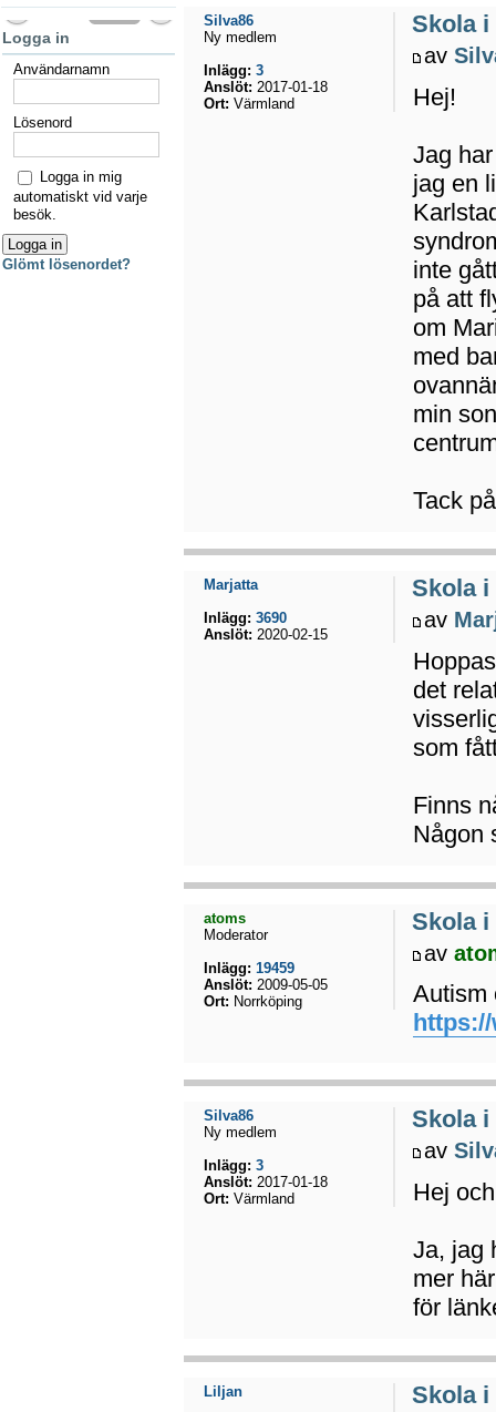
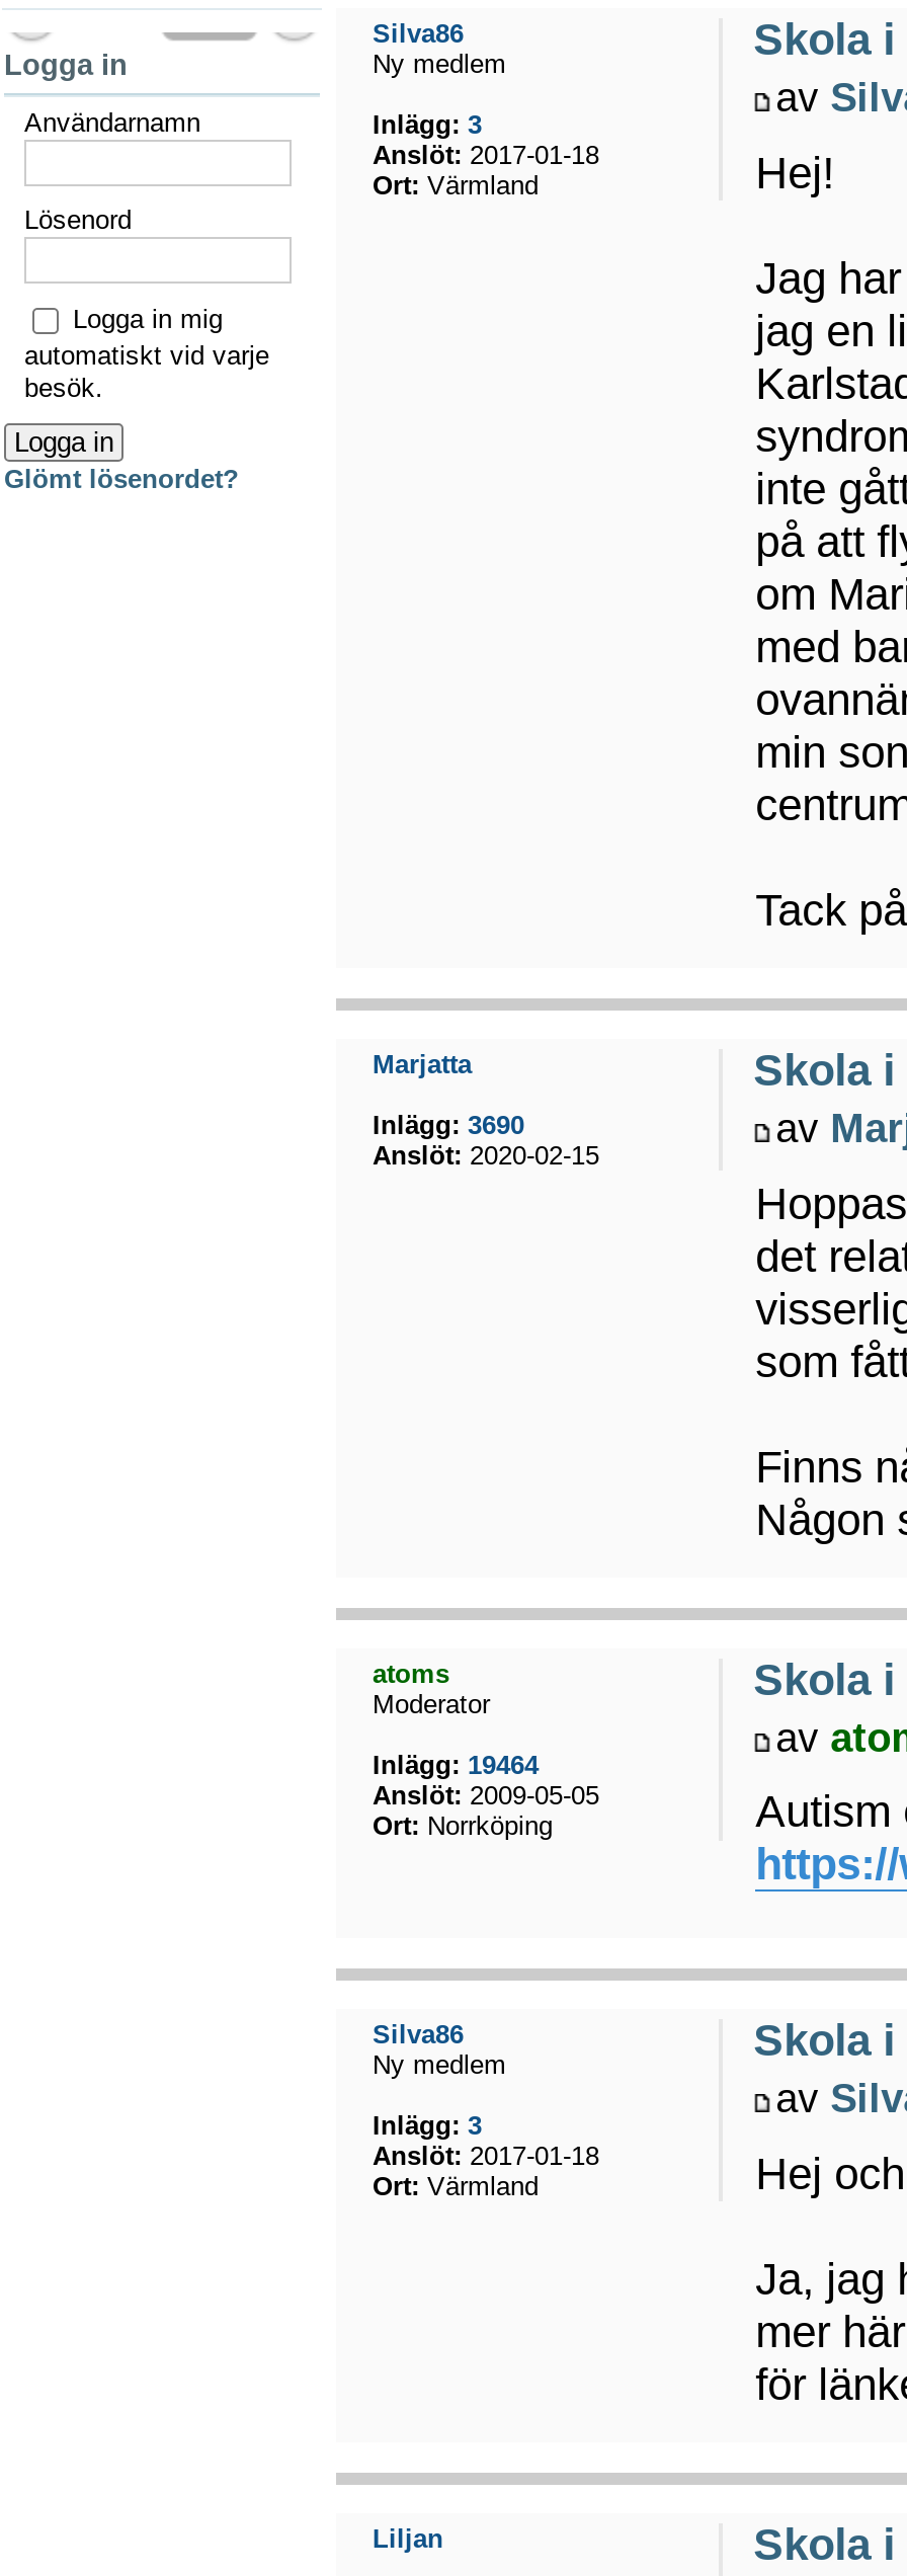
- Inlägg: 19459
+ Inlägg: 19464
